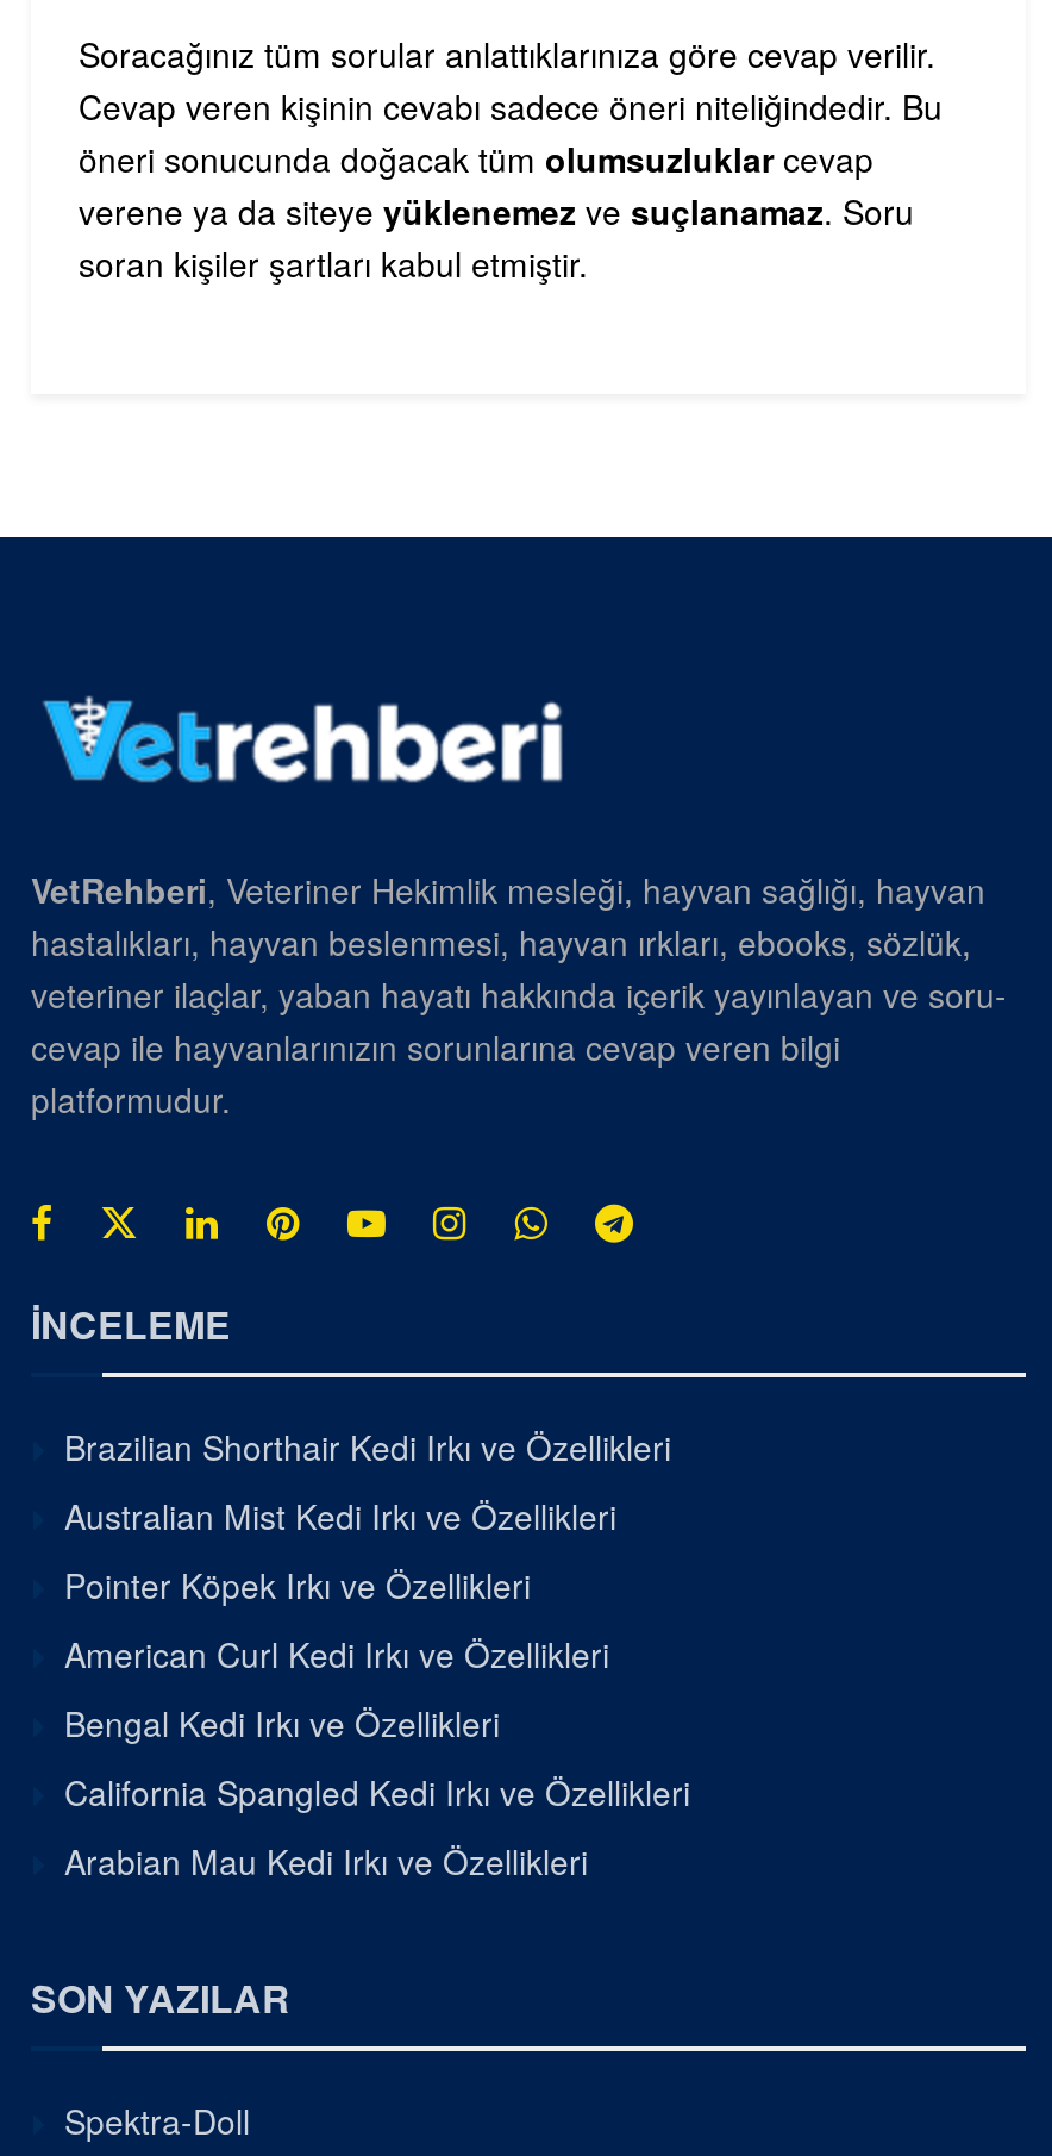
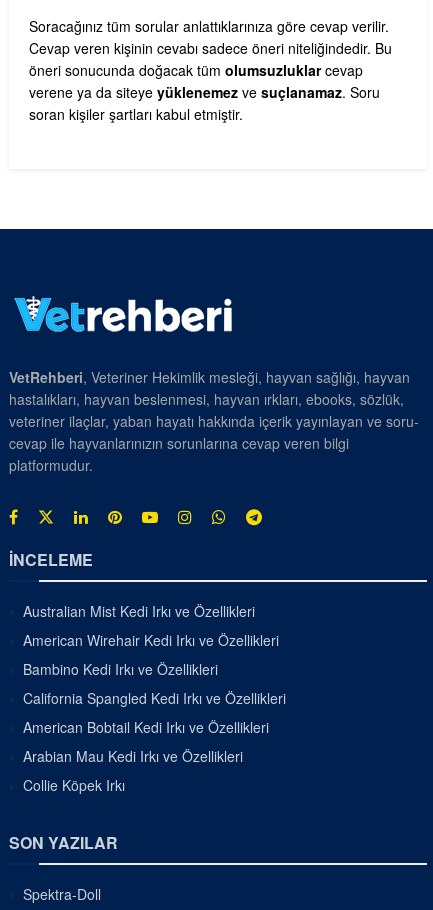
- Brazilian Shorthair Kedi Irkı ve Özellikleri

moved up: Australian Mist Kedi Irkı ve Özellikleri

- Pointer Köpek Irkı ve Özellikleri
- American Curl Kedi Irkı ve Özellikleri
- Bengal Kedi Irkı ve Özellikleri
+ American Wirehair Kedi Irkı ve Özellikleri
+ Bambino Kedi Irkı ve Özellikleri

moved up: California Spangled Kedi Irkı ve Özellikleri

+ American Bobtail Kedi Irkı ve Özellikleri

moved up: Arabian Mau Kedi Irkı ve Özellikleri

+ Collie Köpek Irkı
